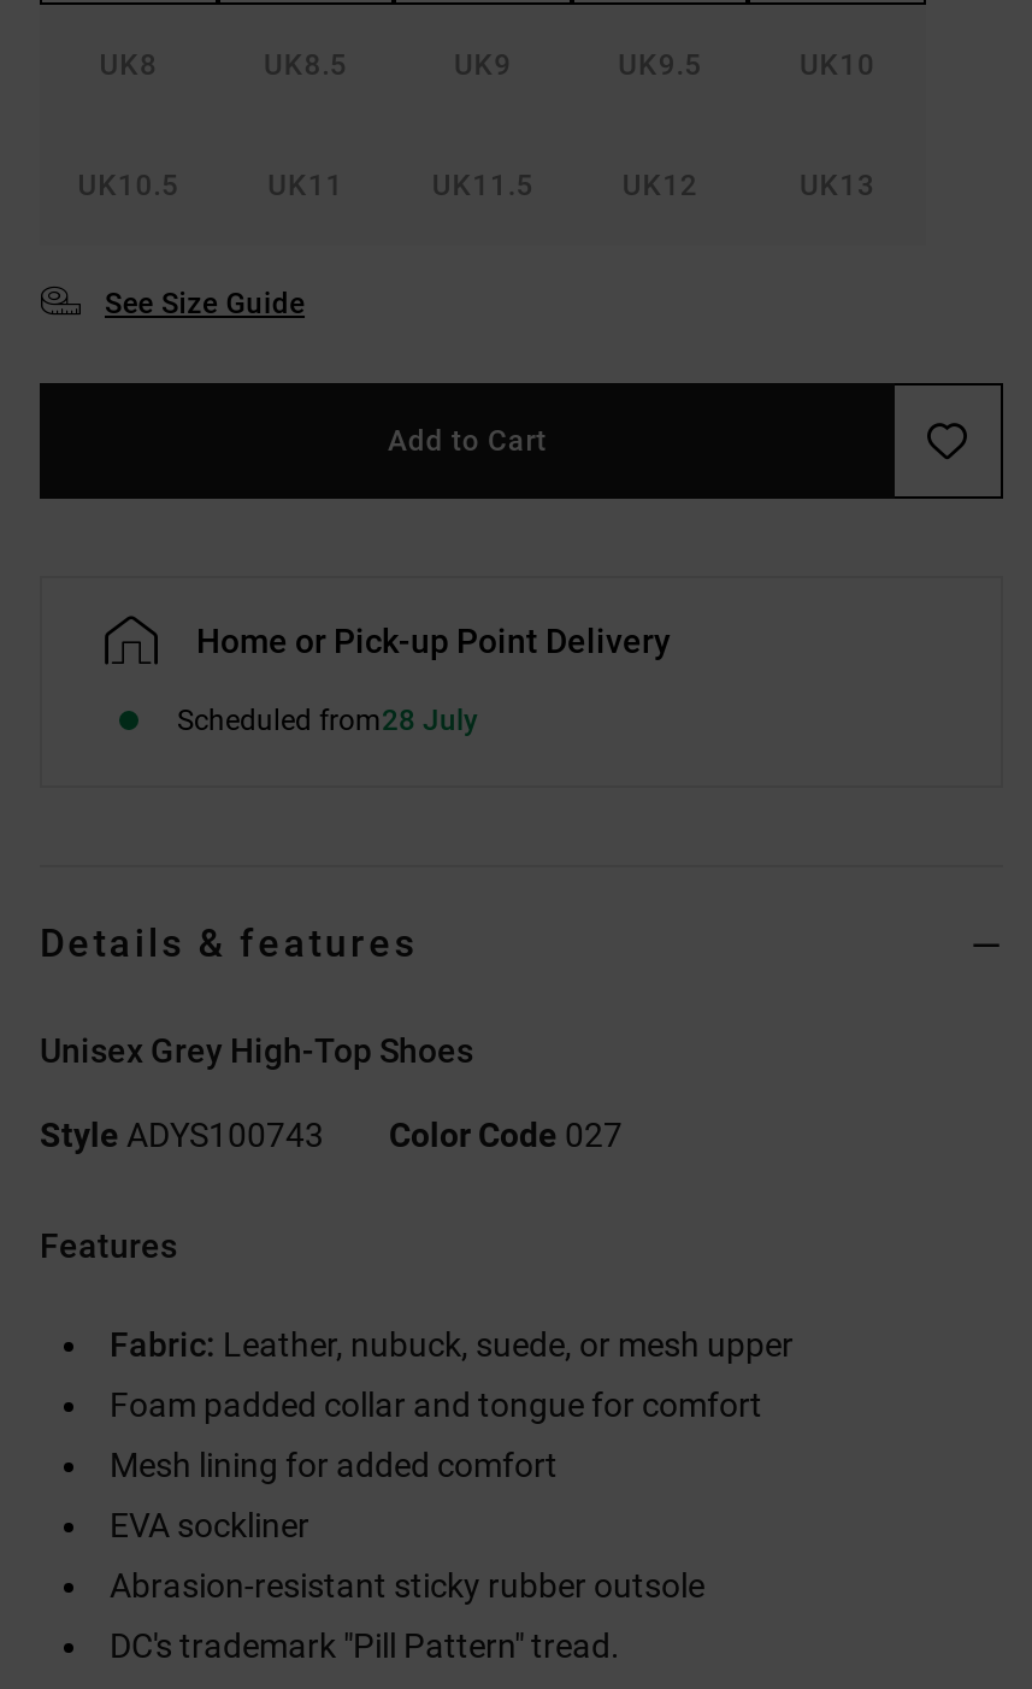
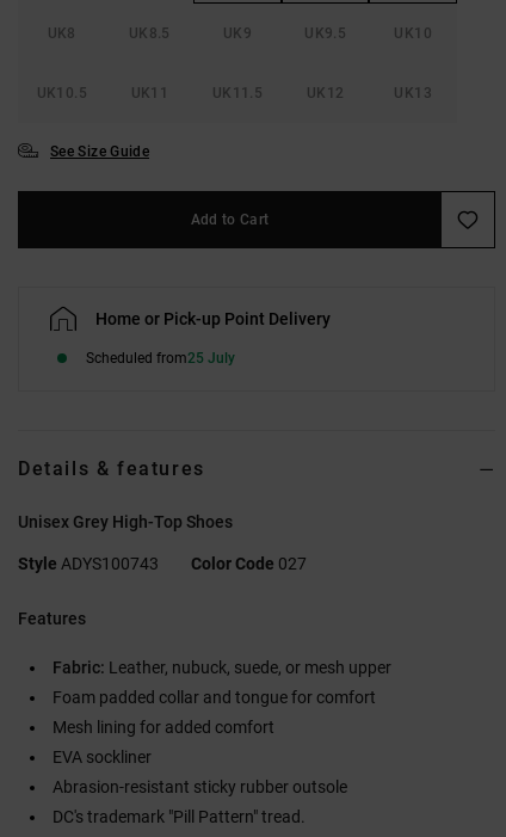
- Scheduled from28 July
+ Scheduled from25 July
